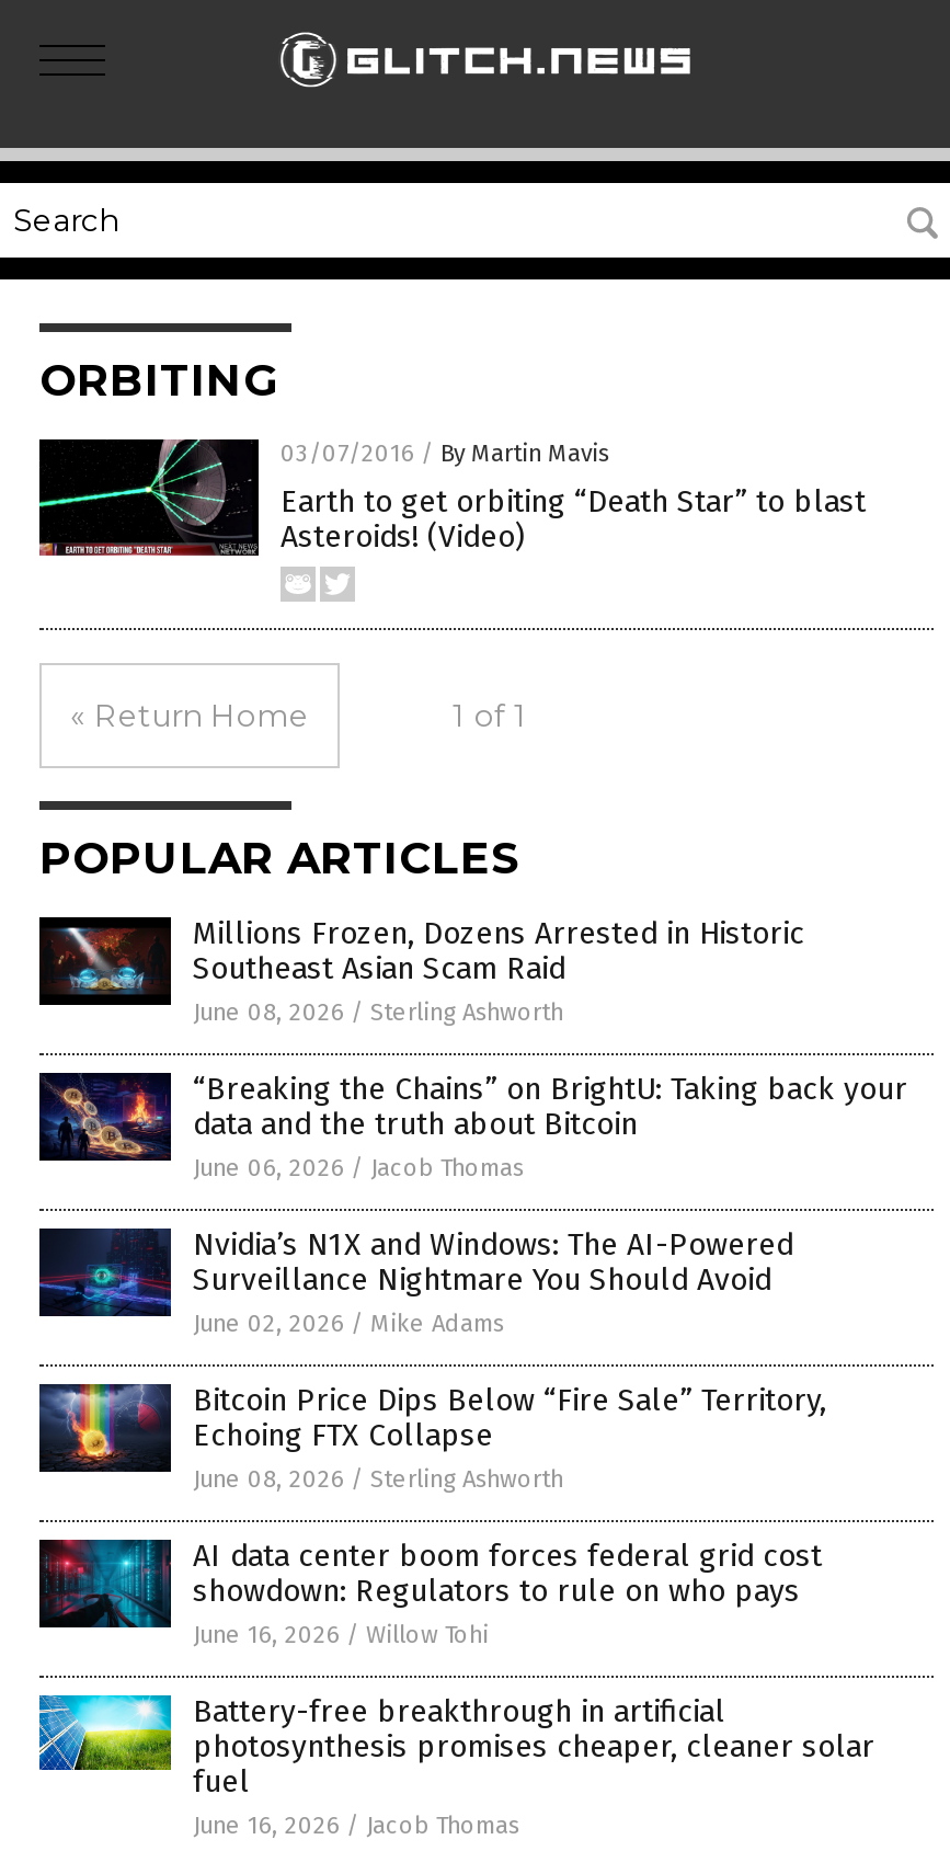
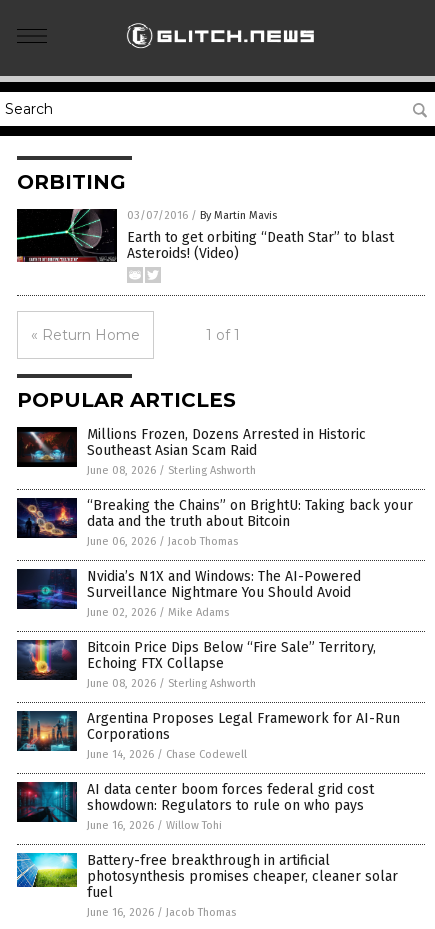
+ [image]
+ Argentina Proposes Legal Framework for AI-Run
+ Corporations
+ June 14, 2026 / Chase Codewell
